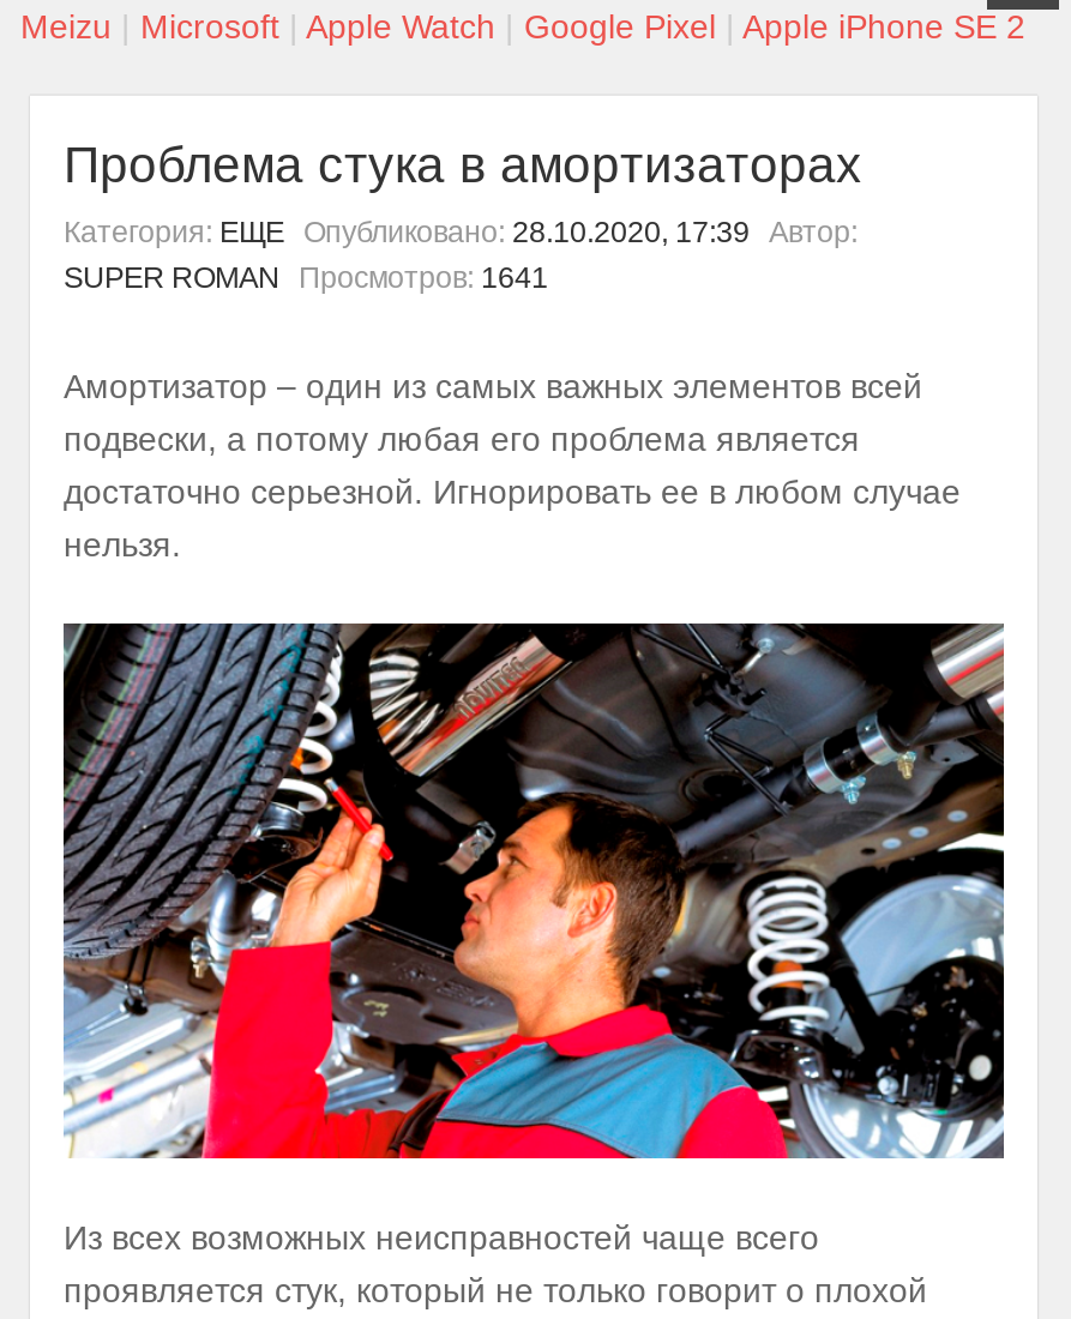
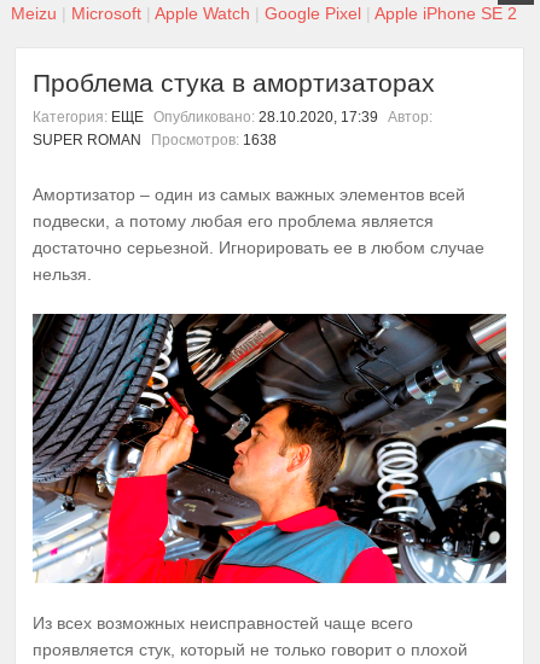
- SUPER ROMAN Просмотров: 1641
+ SUPER ROMAN Просмотров: 1638
